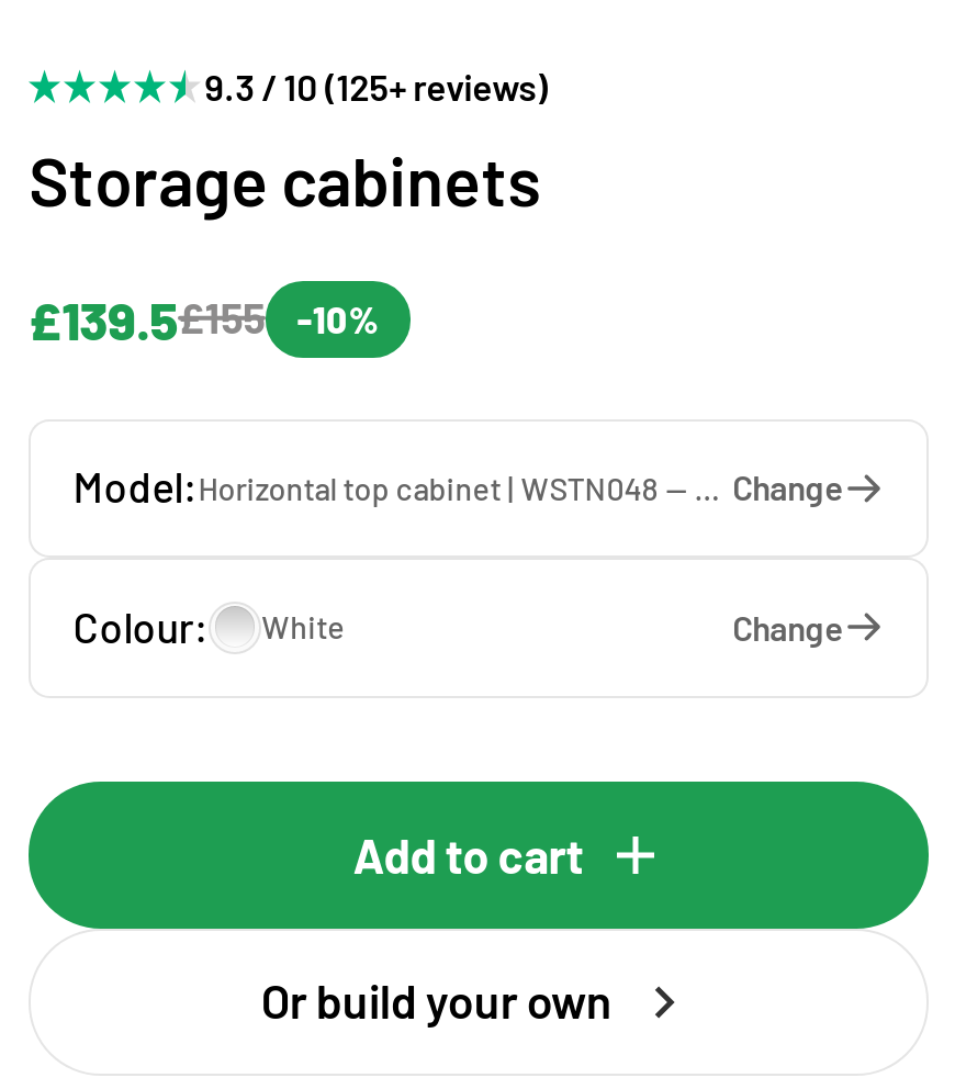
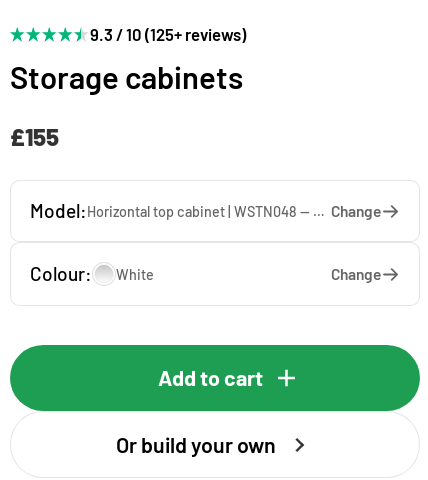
- £139.5£155
- -10%
+ £155
